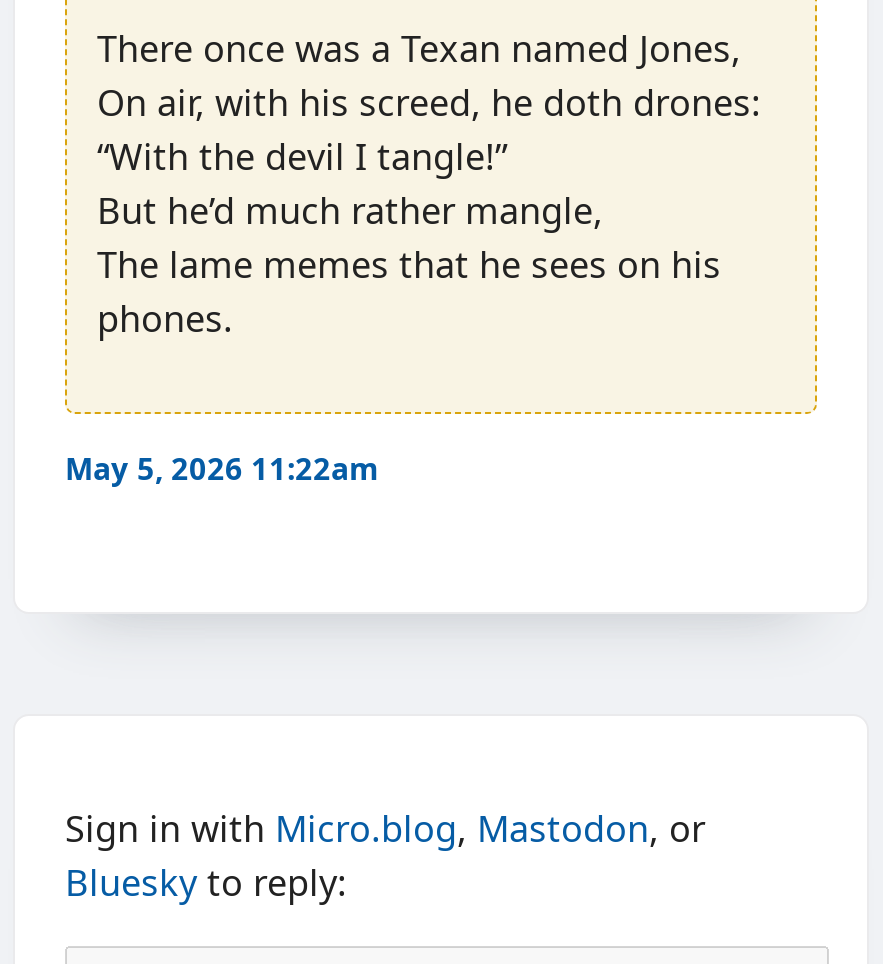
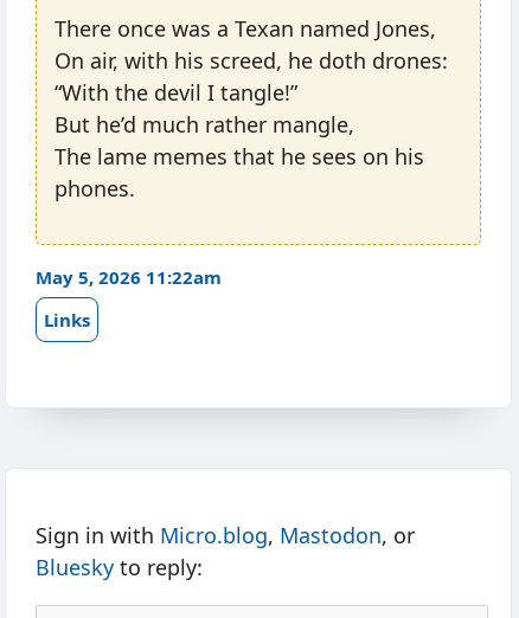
+ Links
